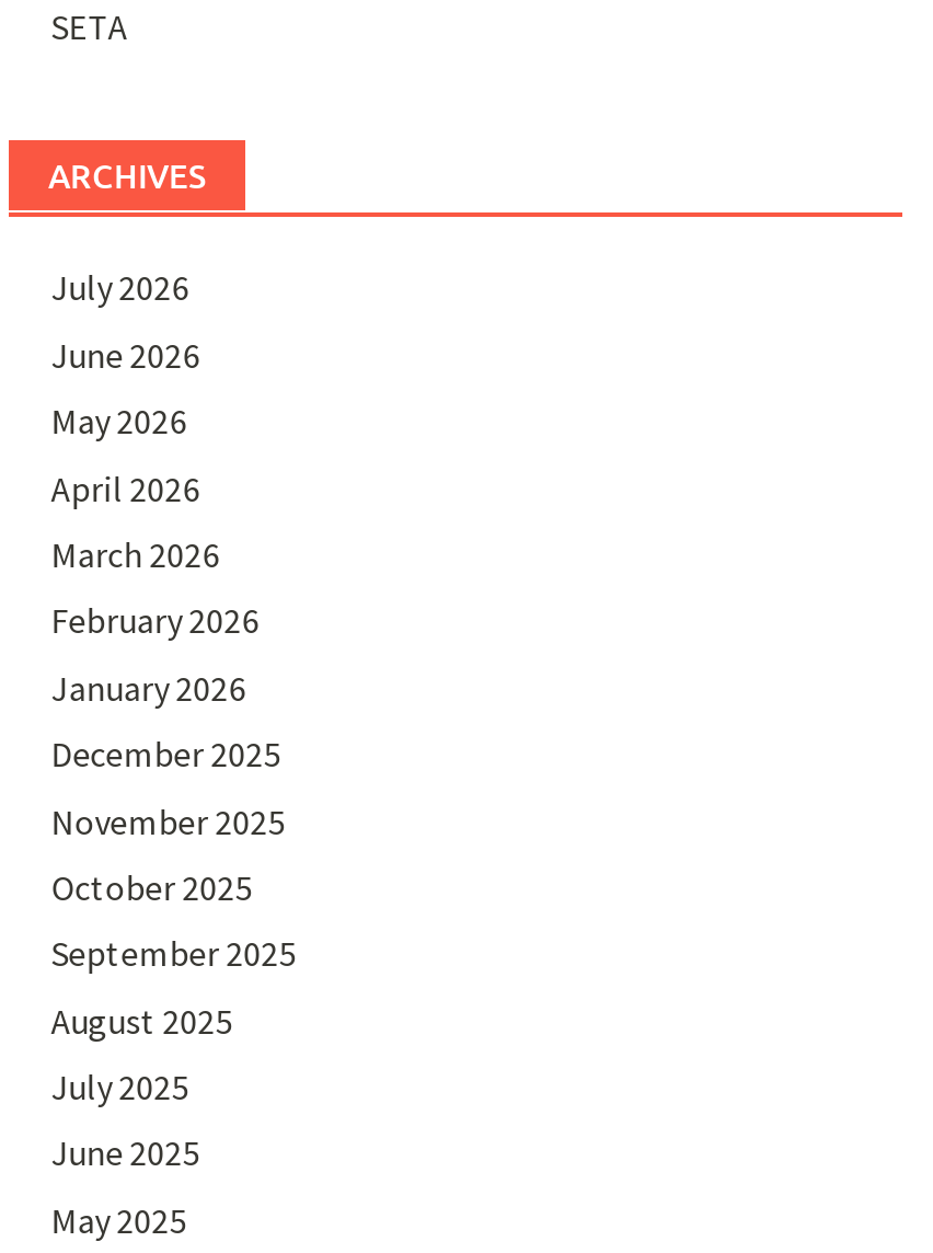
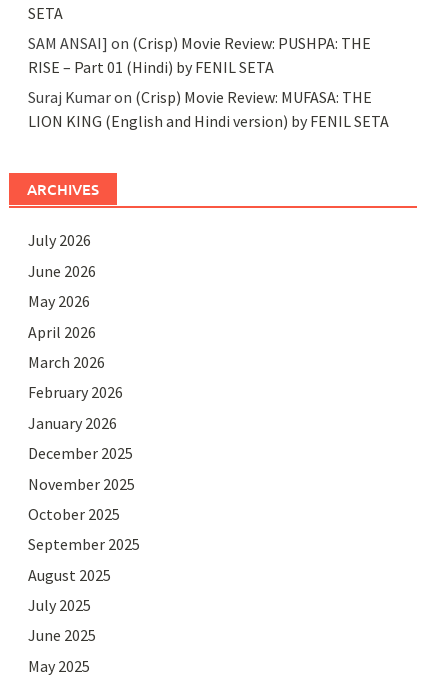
+ SAM ANSAI] on (Crisp) Movie Review: PUSHPA: THE
+ RISE – Part 01 (Hindi) by FENIL SETA
+ Suraj Kumar on (Crisp) Movie Review: MUFASA: THE
+ LION KING (English and Hindi version) by FENIL SETA
